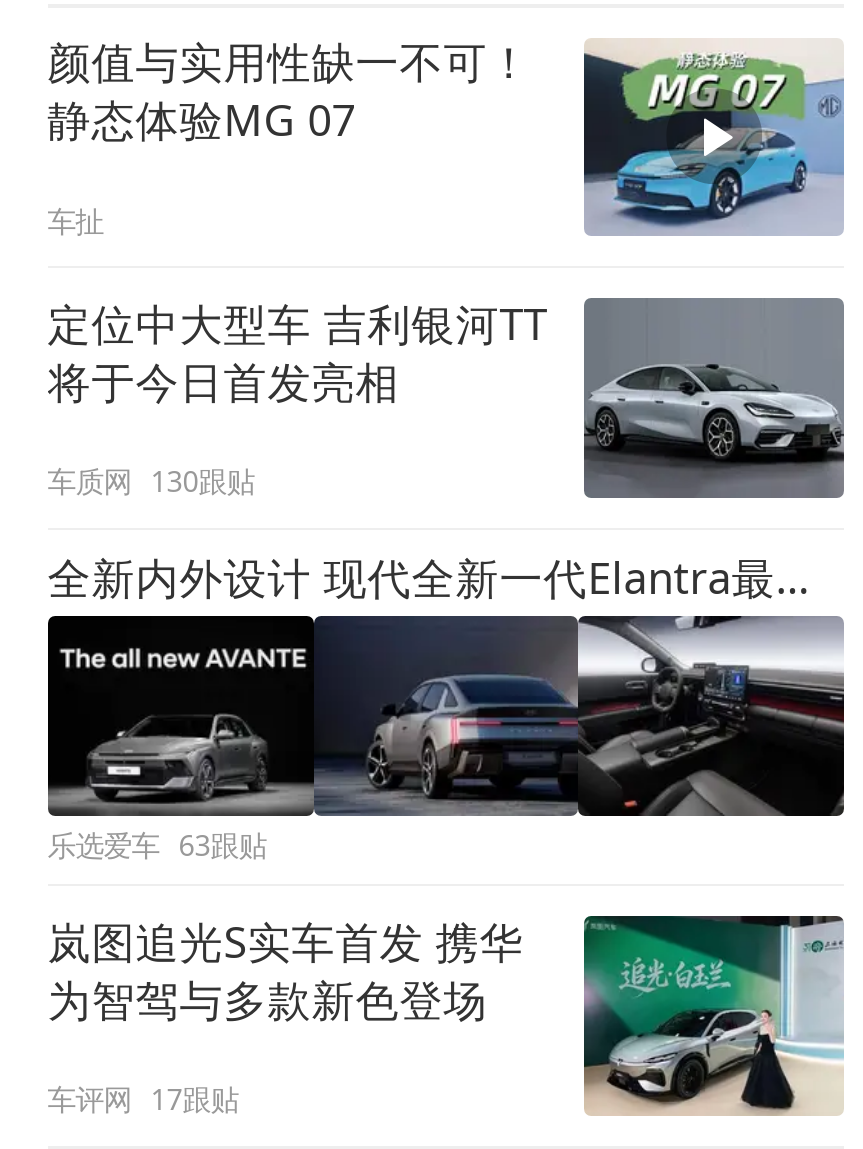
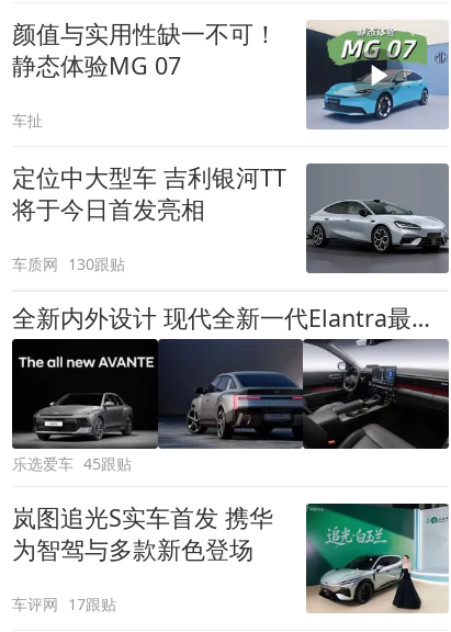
- 乐选爱车 63跟贴
+ 乐选爱车 45跟贴
